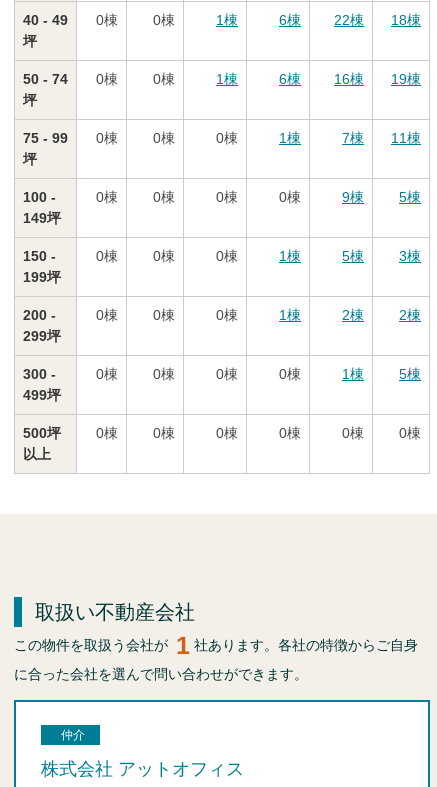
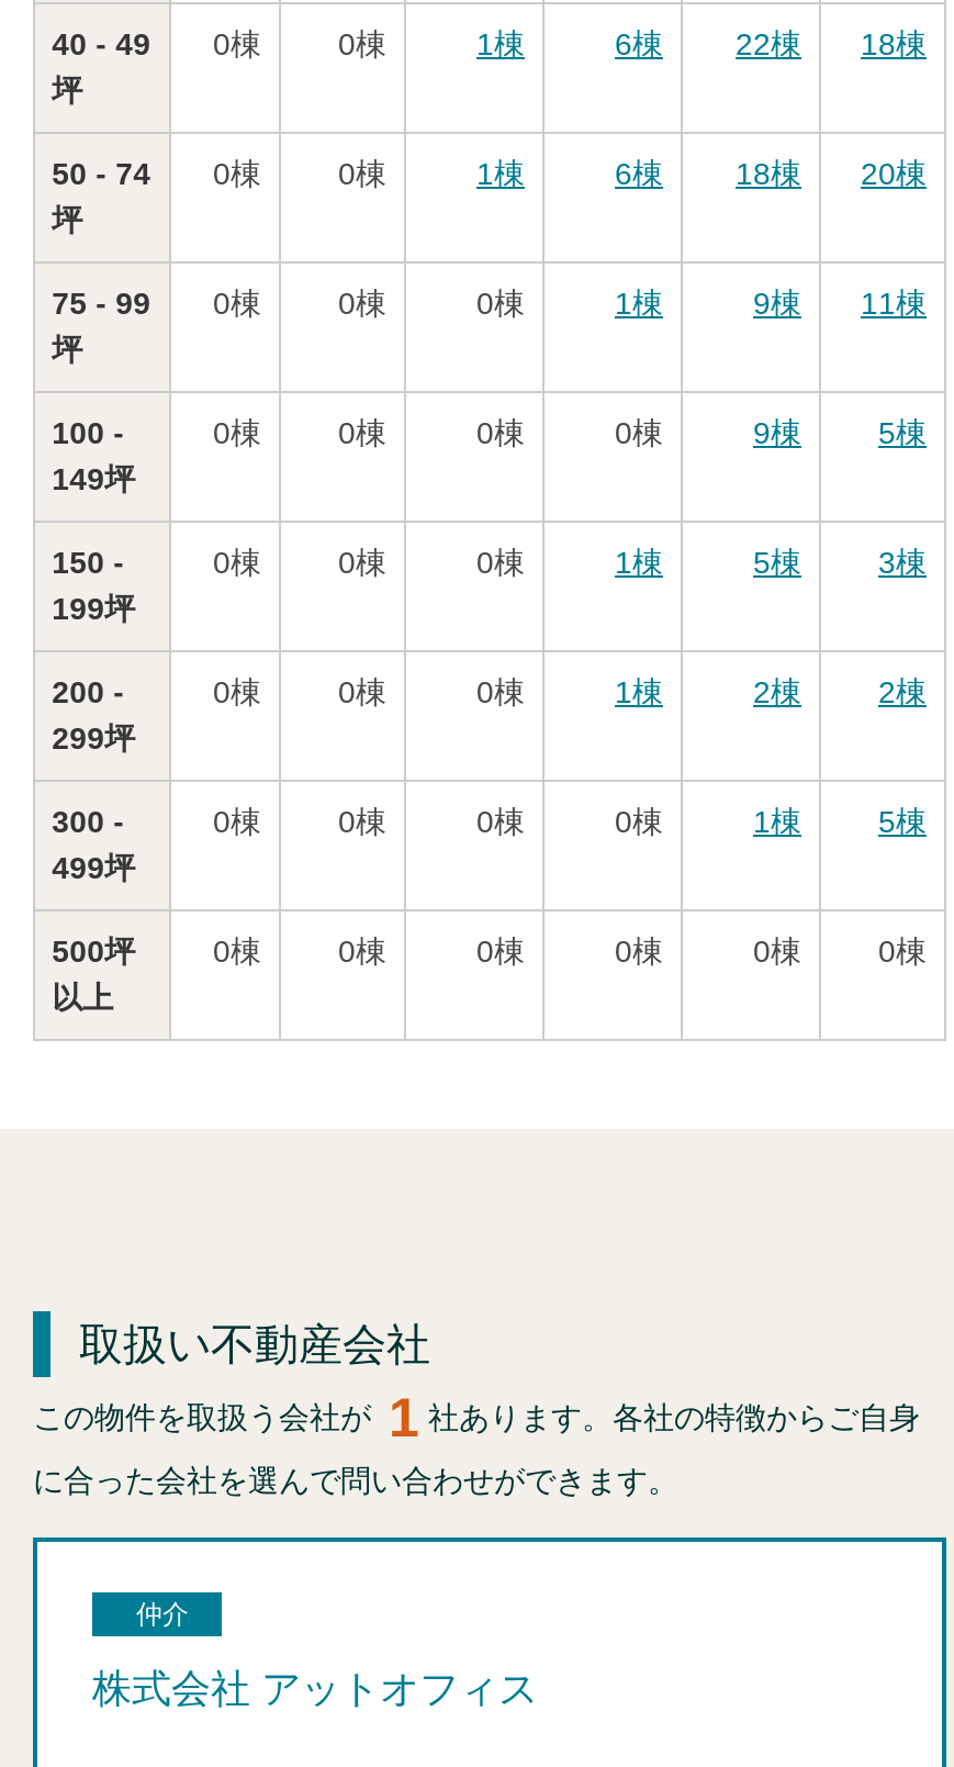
- 16棟
+ 18棟

- 19棟
+ 20棟

- 7棟 11棟
+ 9棟 11棟
